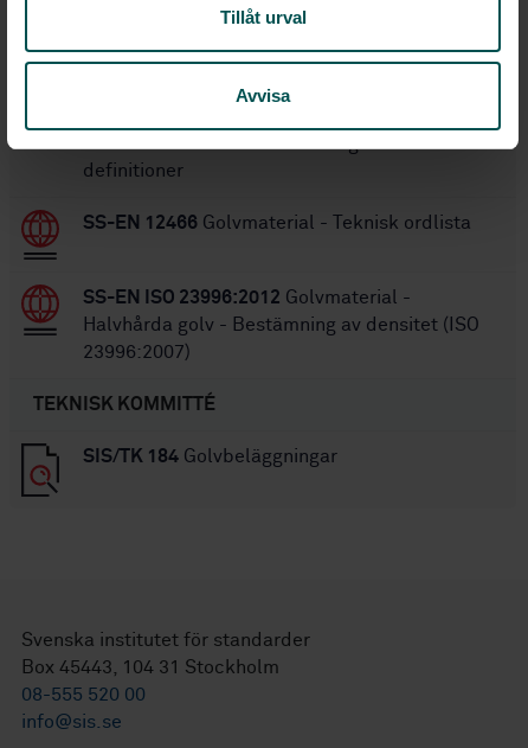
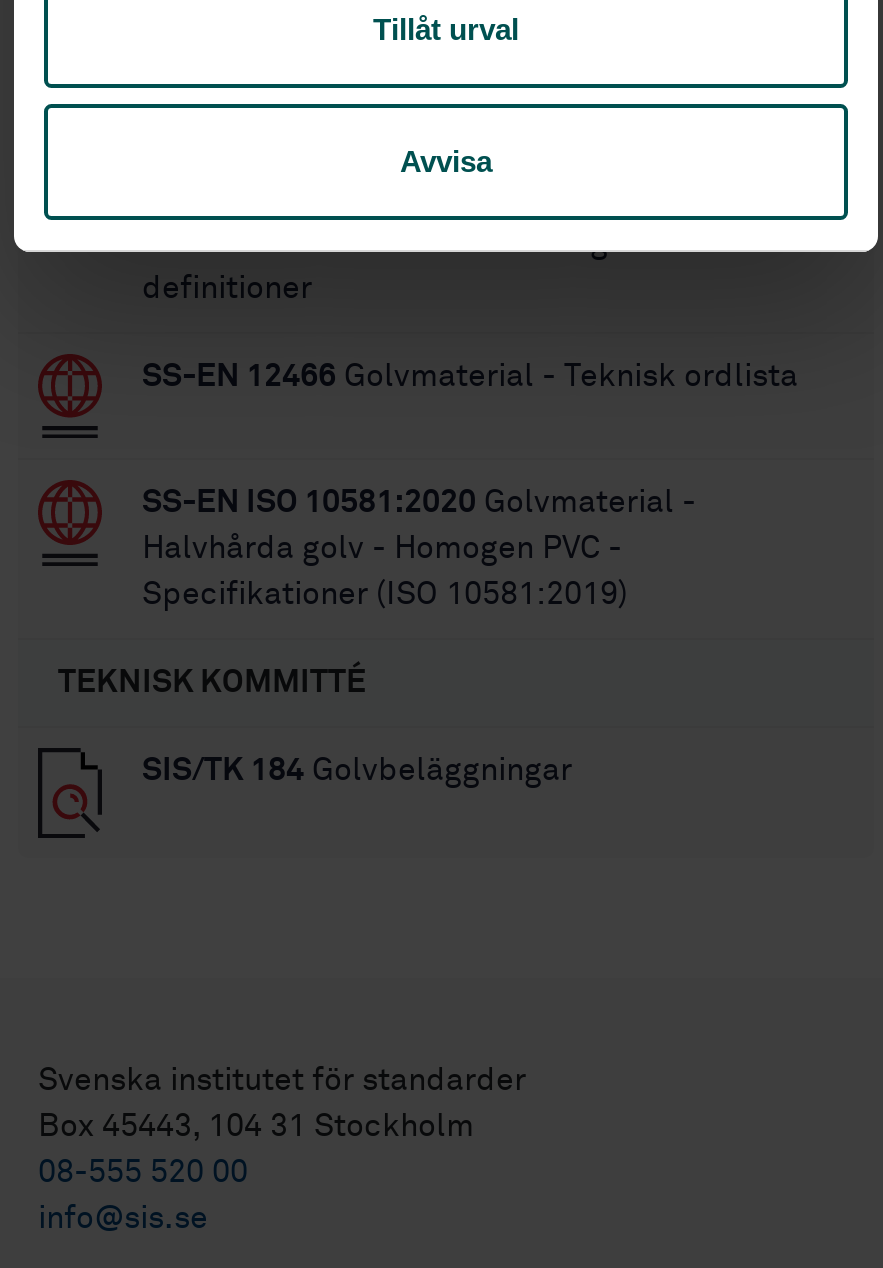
- SS-EN ISO 23996:2012 Golvmaterial -
- Halvhårda golv - Bestämning av densitet (ISO
- 23996:2007)
+ SS-EN ISO 10581:2020 Golvmaterial -
+ Halvhårda golv - Homogen PVC -
+ Specifikationer (ISO 10581:2019)
